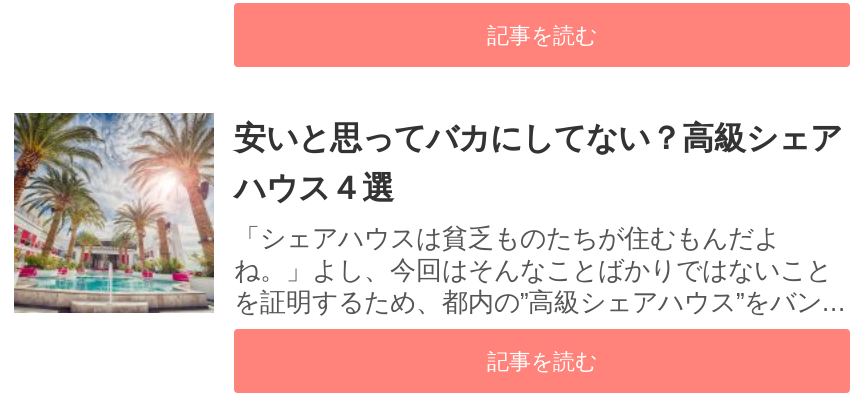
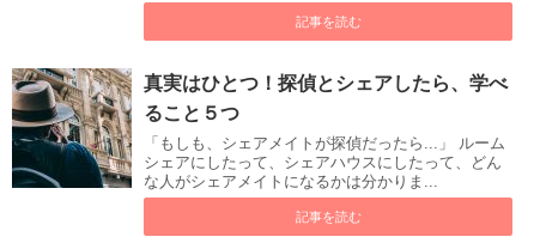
- [image]
- 安いと思ってバカにしてない？高級シェア
+ [image]
+ 真実はひとつ！探偵とシェアしたら、学べ

- ハウス４選
+ ること５つ

- 「シェアハウスは貧乏ものたちが住むもんだよ
- ね。」よし、今回はそんなことばかりではないこと
- を証明するため、都内の”高級シェアハウス”をバン...
+ 「もしも、シェアメイトが探偵だったら...」 ルーム
+ シェアにしたって、シェアハウスにしたって、どん
+ な人がシェアメイトになるかは分かりま...
